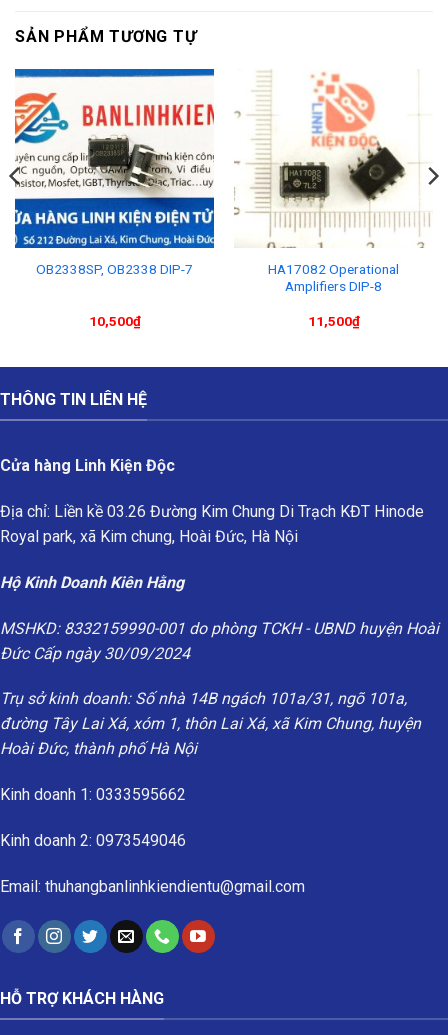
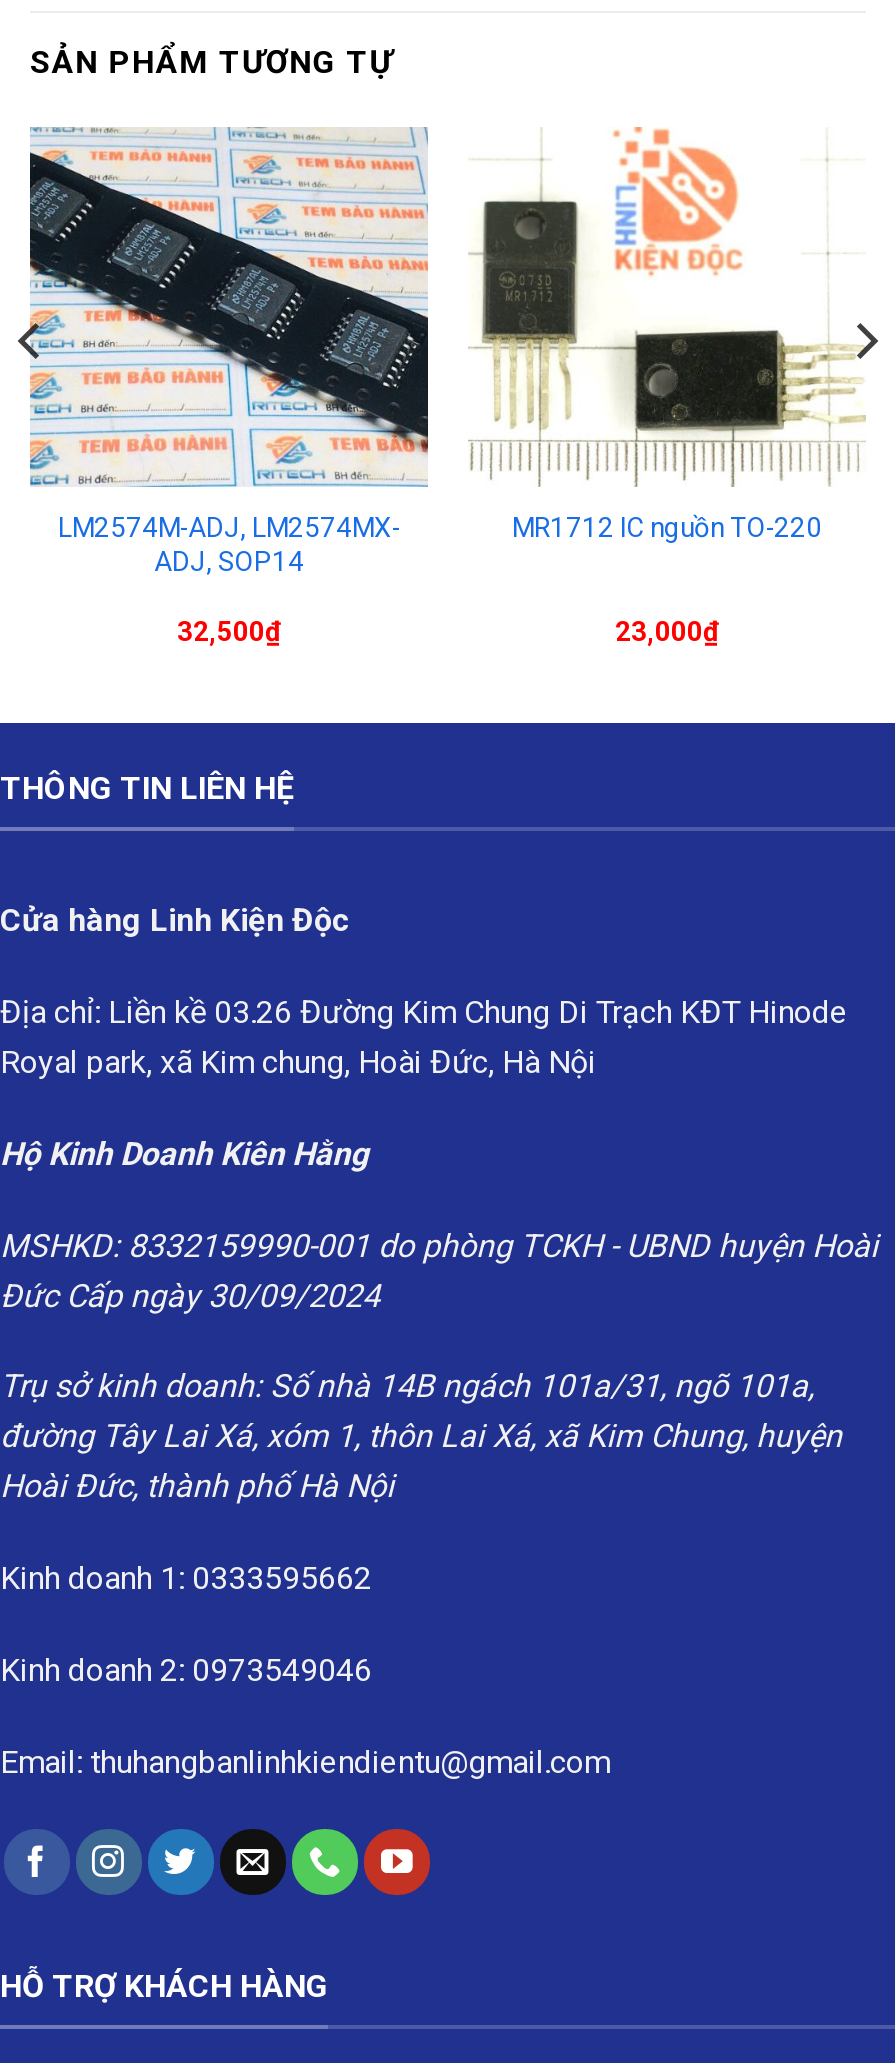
- [image]
- OB2338SP, OB2338 DIP-7
+ [image]
+ LM2574M-ADJ, LM2574MX-
+ ADJ, SOP14

- [image]
- HA17082 Operational
- Amplifiers DIP-8
+ [image]
+ MR1712 IC nguồn TO-220

- 10,500₫
+ 32,500₫

- 11,500₫
+ 23,000₫
